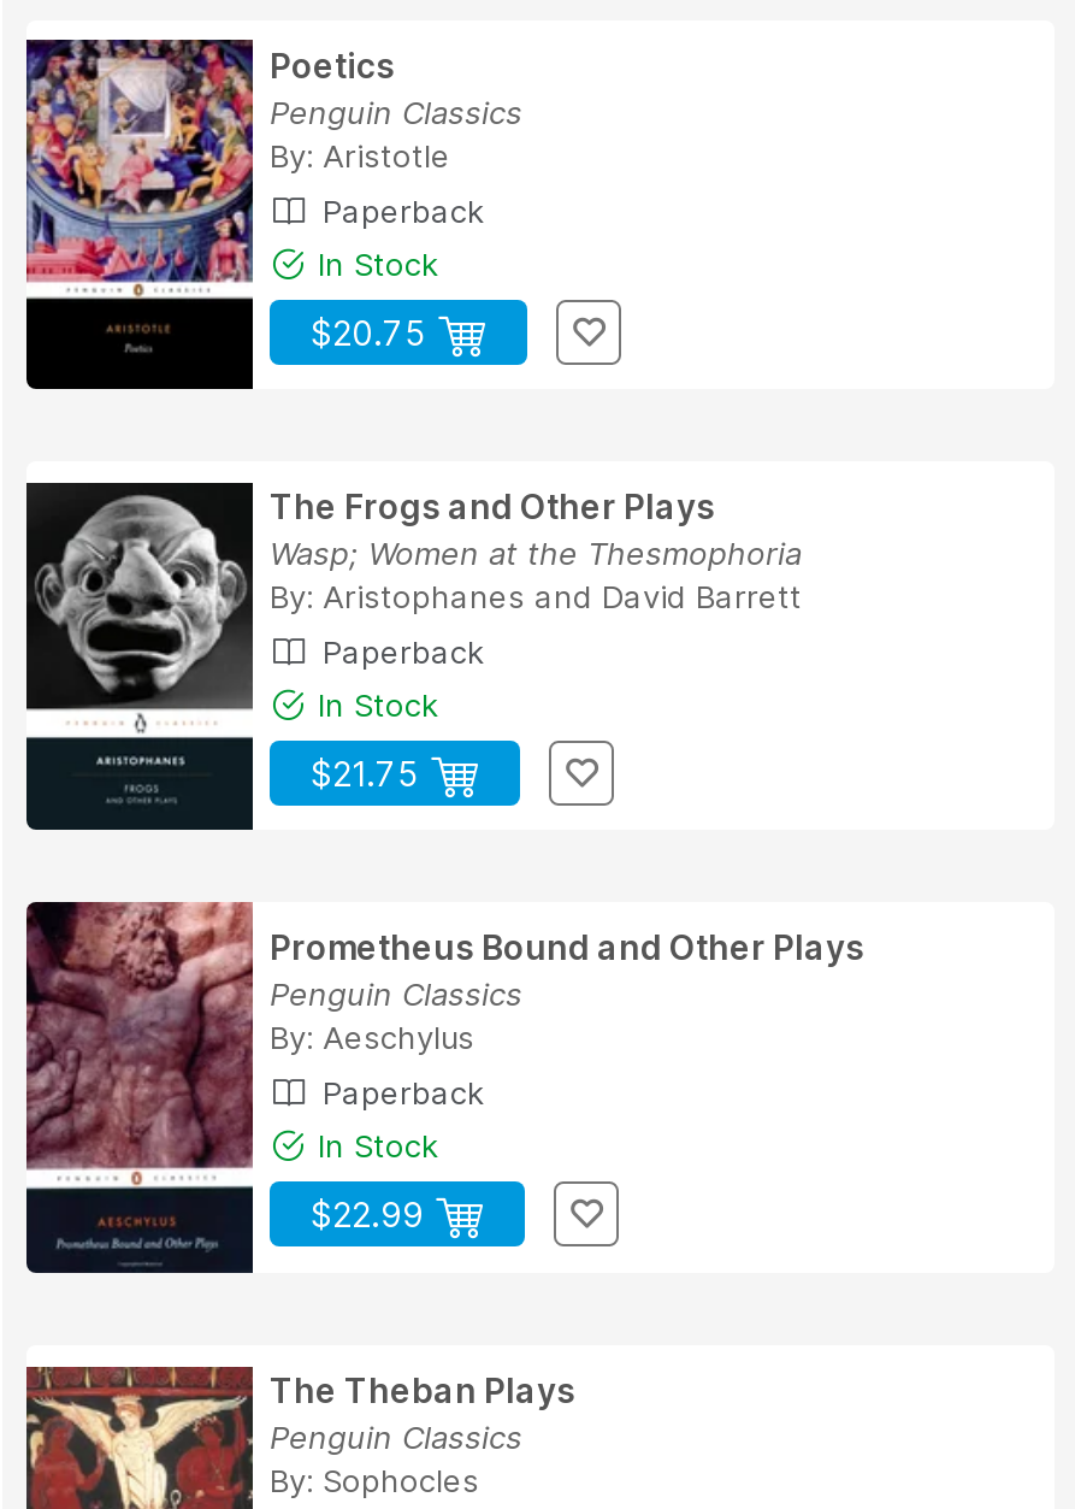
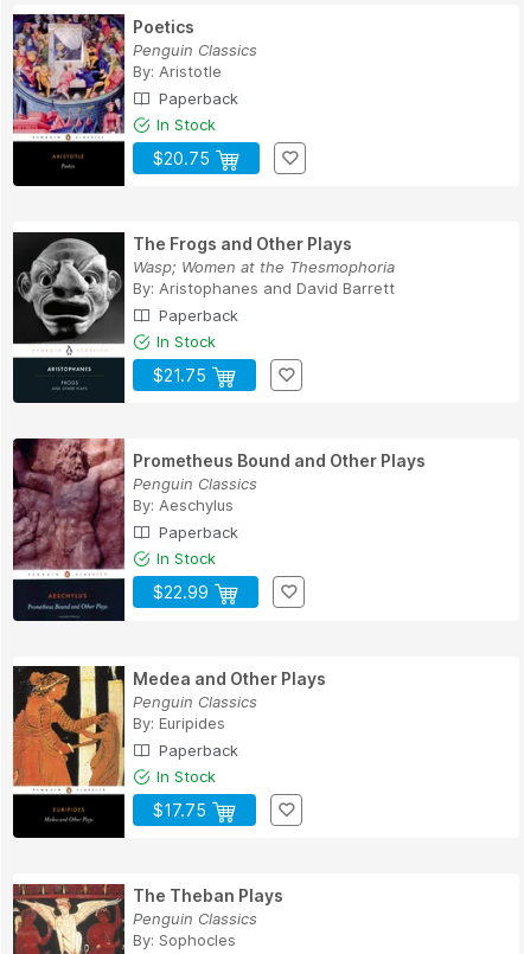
+ [image]
+ Medea and Other Plays
+ Penguin Classics
+ By: Euripides
+ Paperback
+ In Stock
+ $17.75
